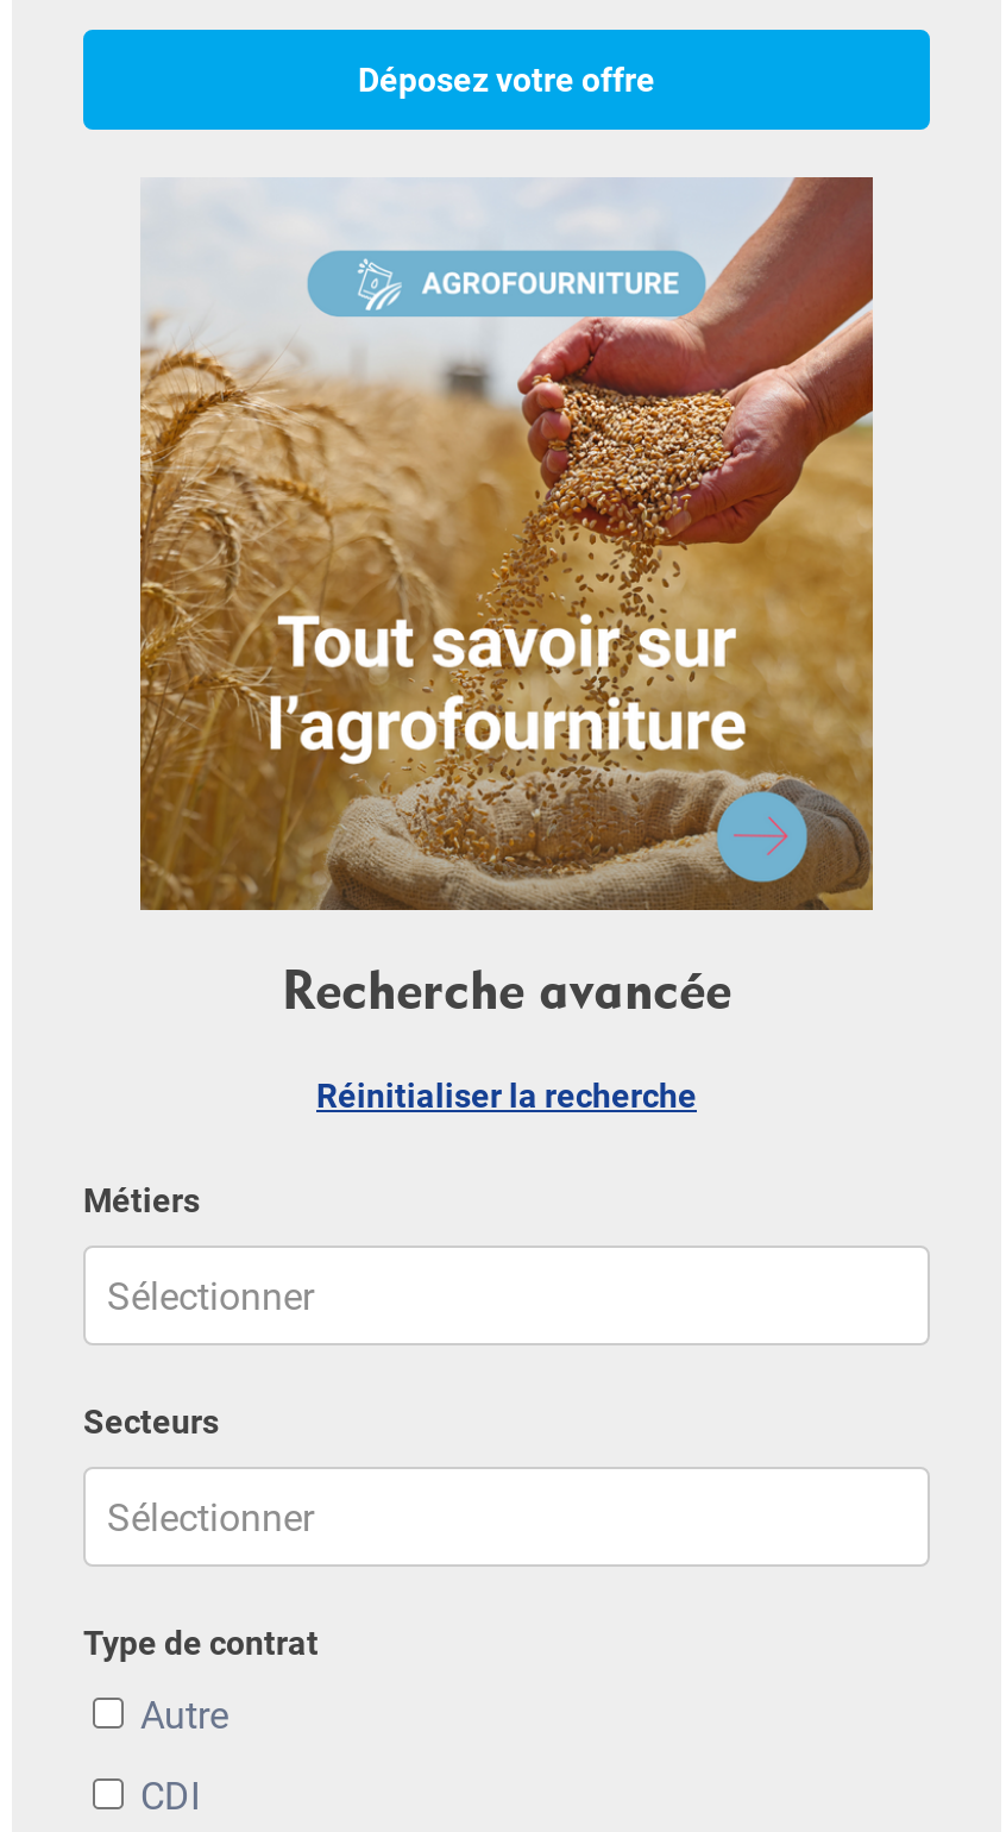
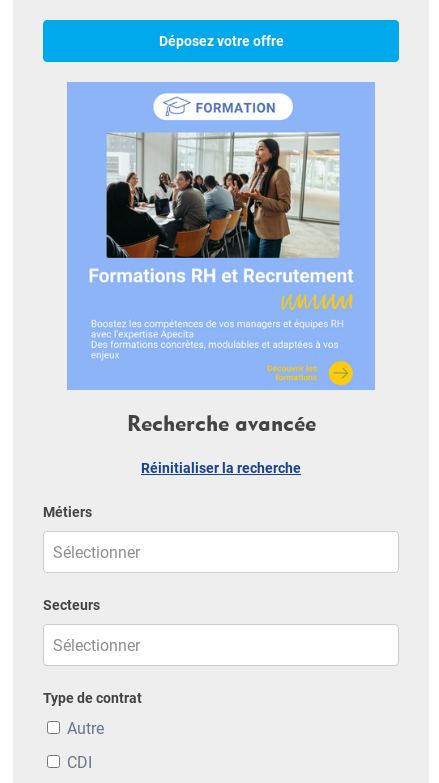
- [image]
+ [image]
